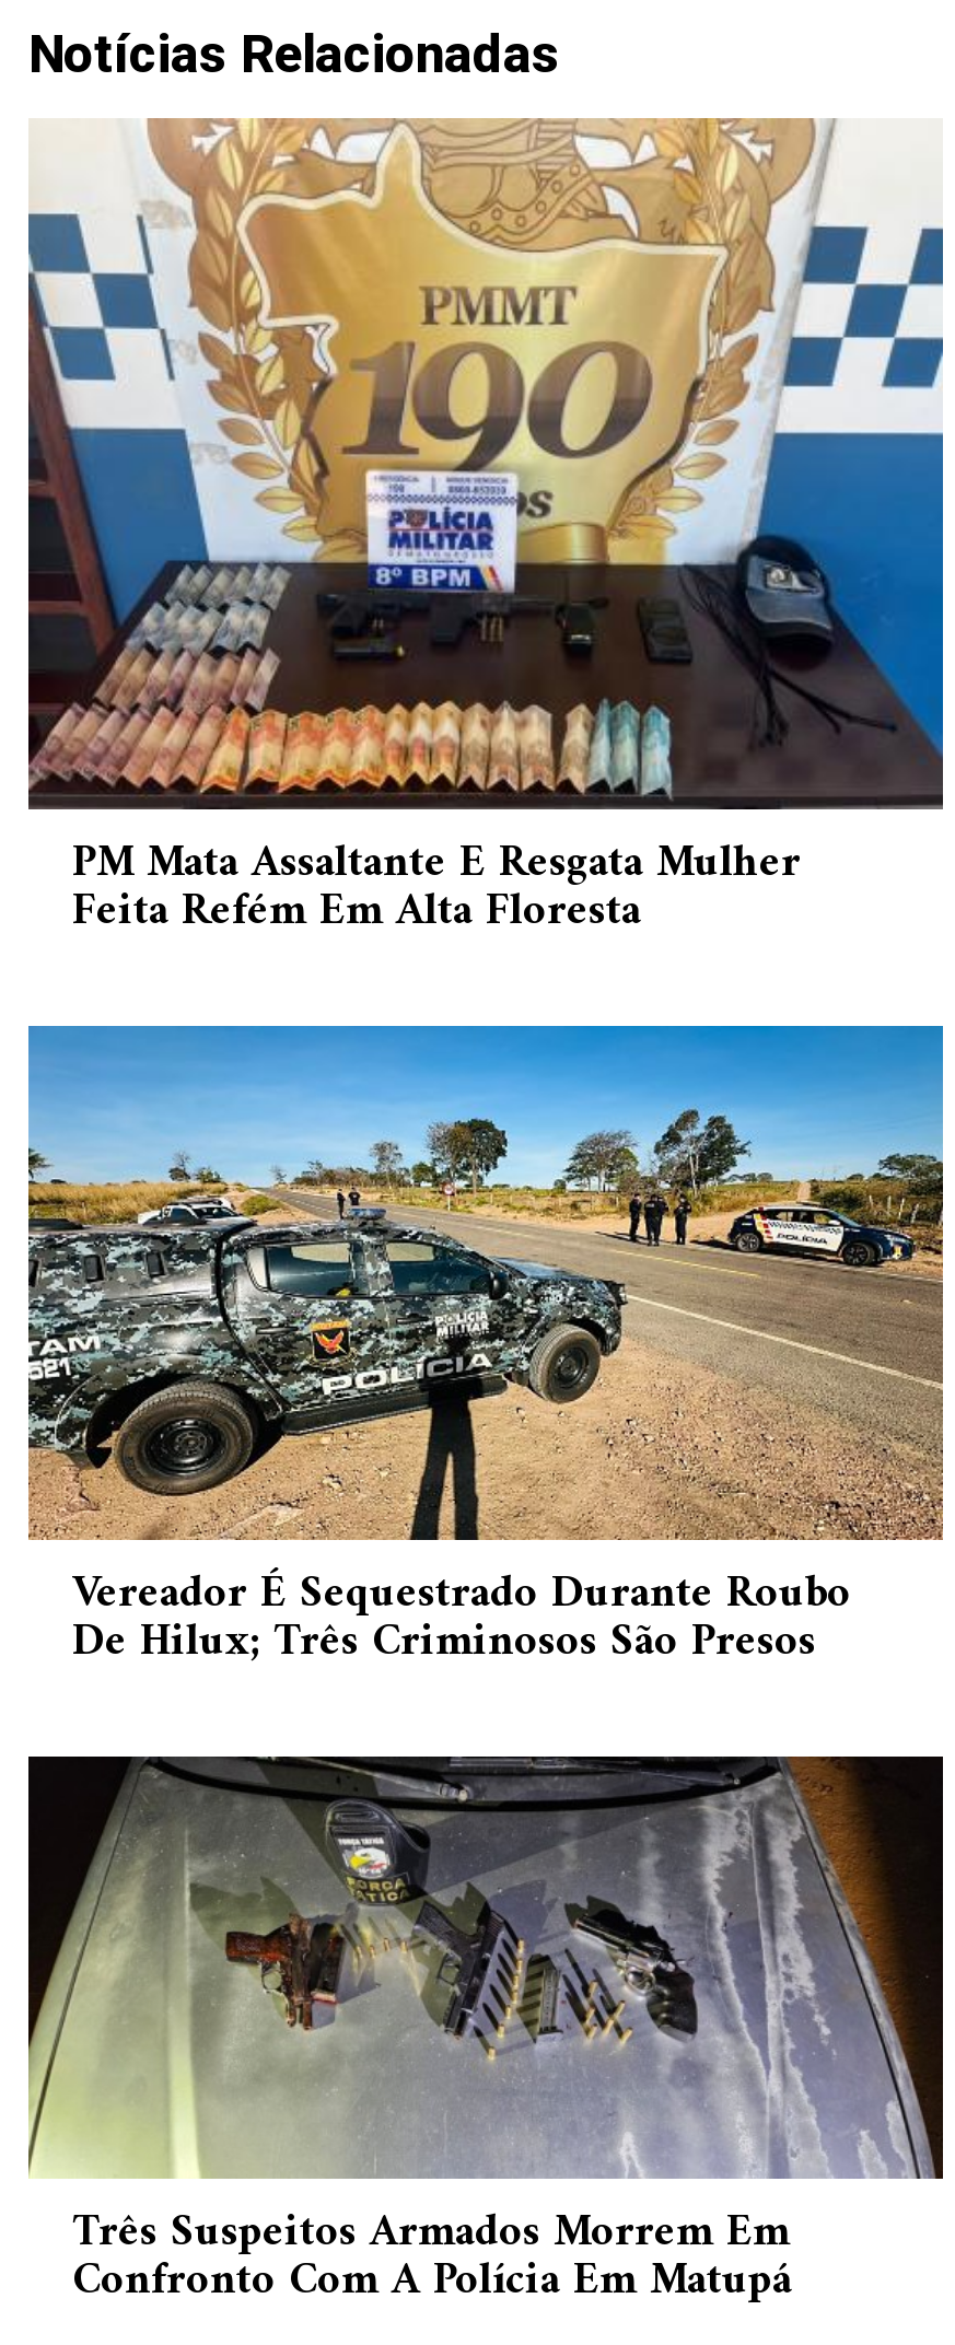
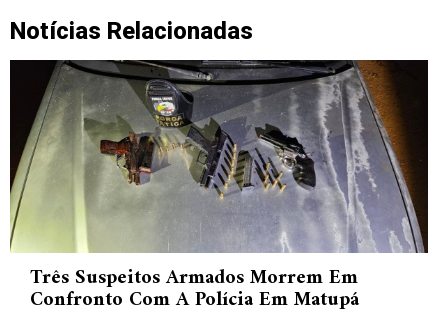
- [image]
- PM Mata Assaltante E Resgata Mulher
- Feita Refém Em Alta Floresta

- [image]
- Vereador É Sequestrado Durante Roubo
- De Hilux; Três Criminosos São Presos
